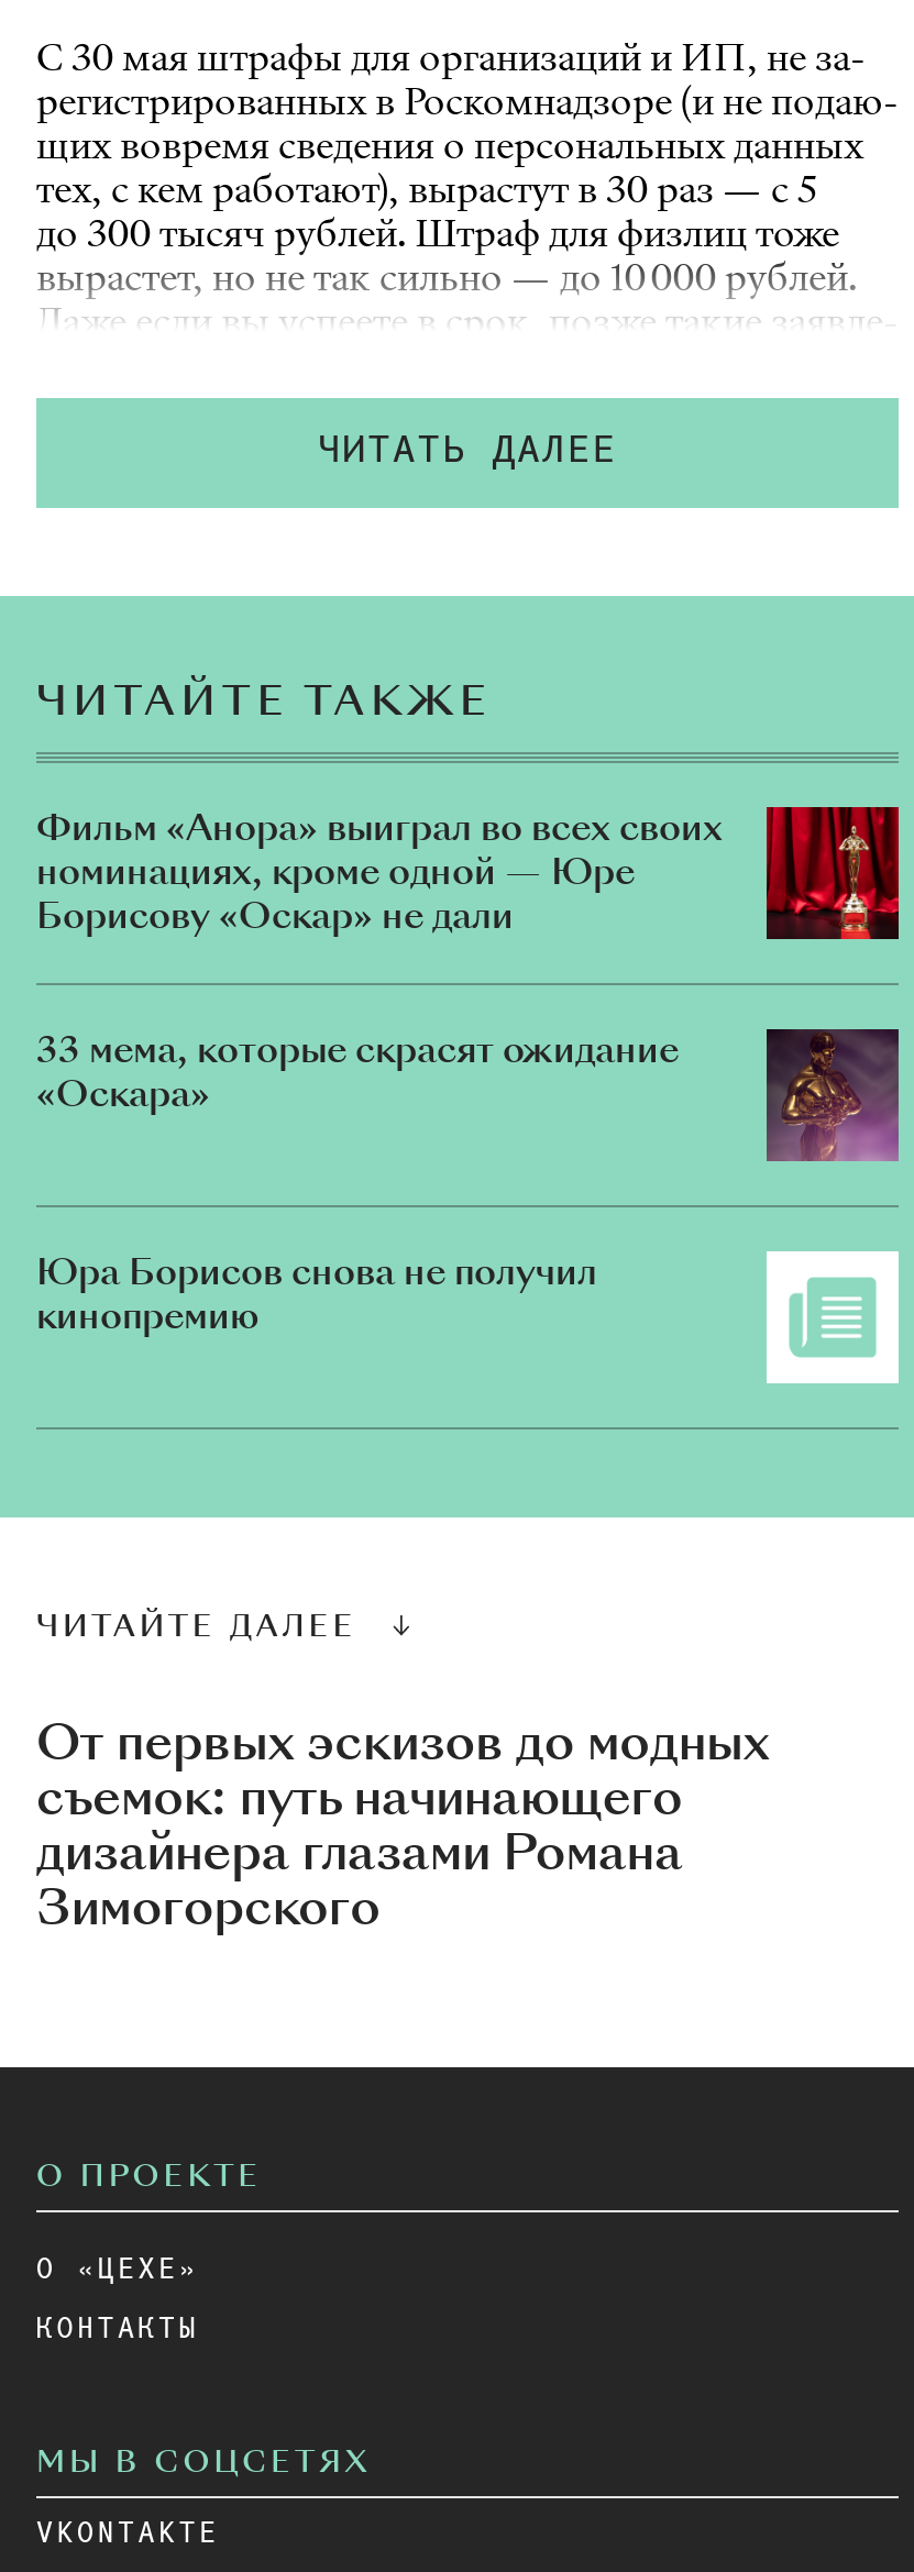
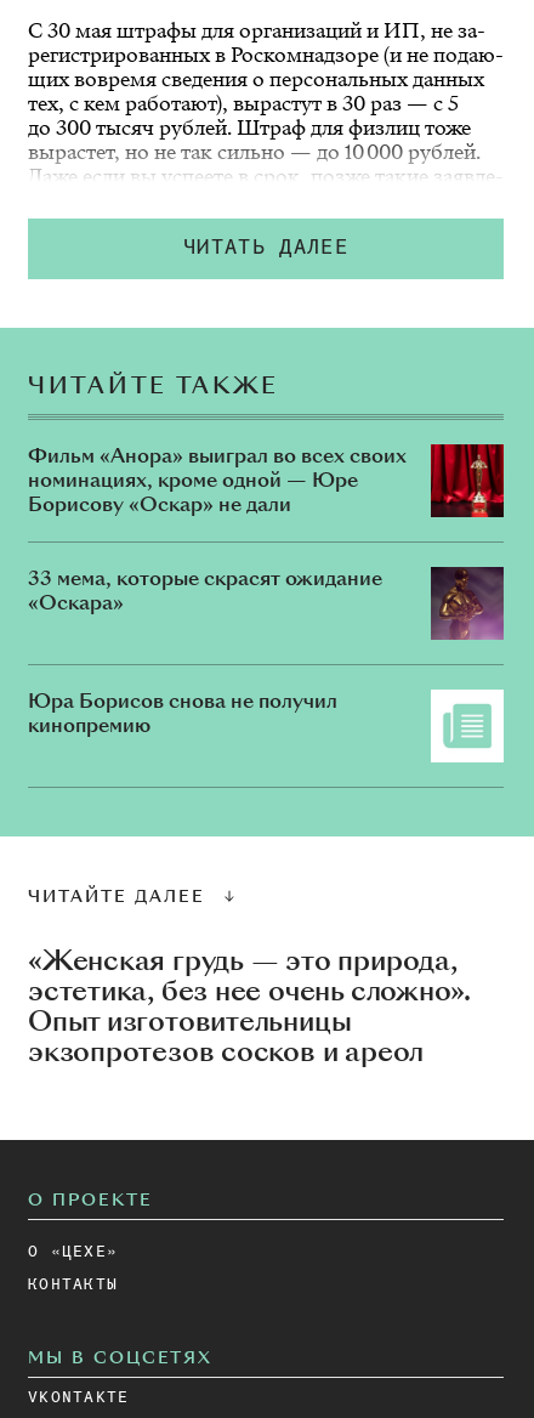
- От первых эскизов до модных
- съемок: путь начинающего
- дизайнера глазами Романа
- Зимогорского
+ «Женская грудь — это природа,
+ эстетика, без нее очень сложно».
+ Опыт изготовительницы
+ экзопротезов сосков и ареол
